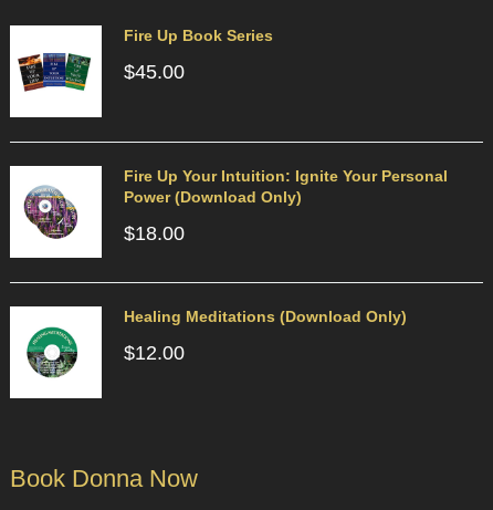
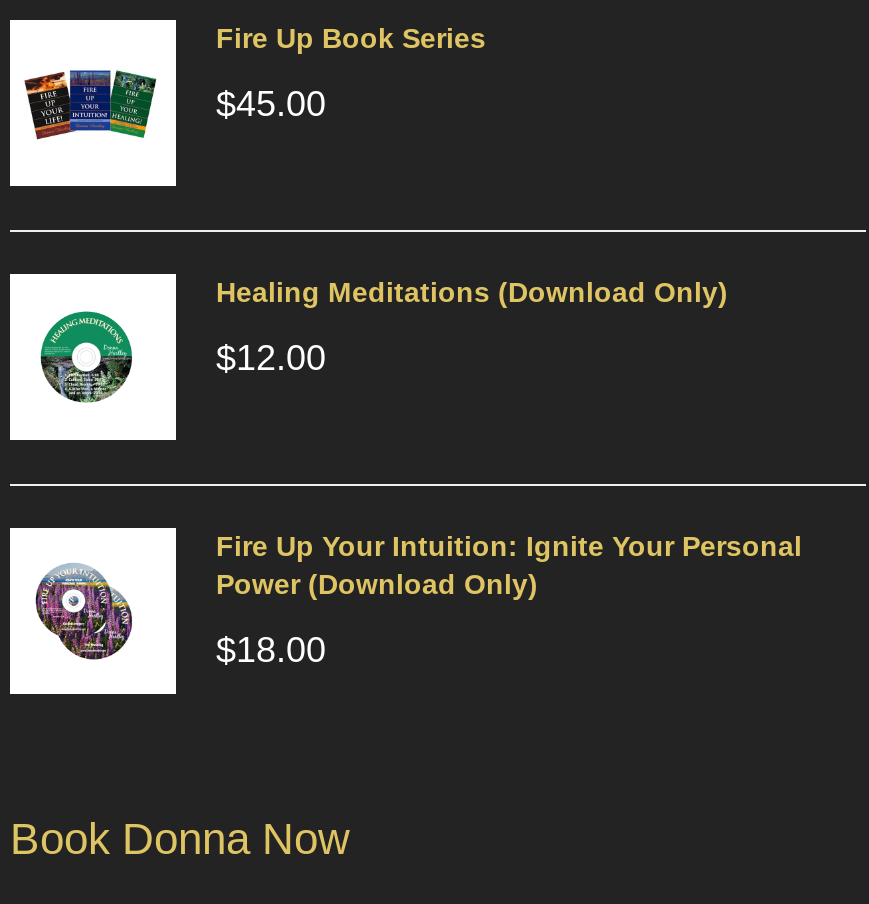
moved down: Fire Up Your Intuition: Ignite Your Personal | Power (Download Only) | $18.00

moved up: Healing Meditations (Download Only) | $12.00
